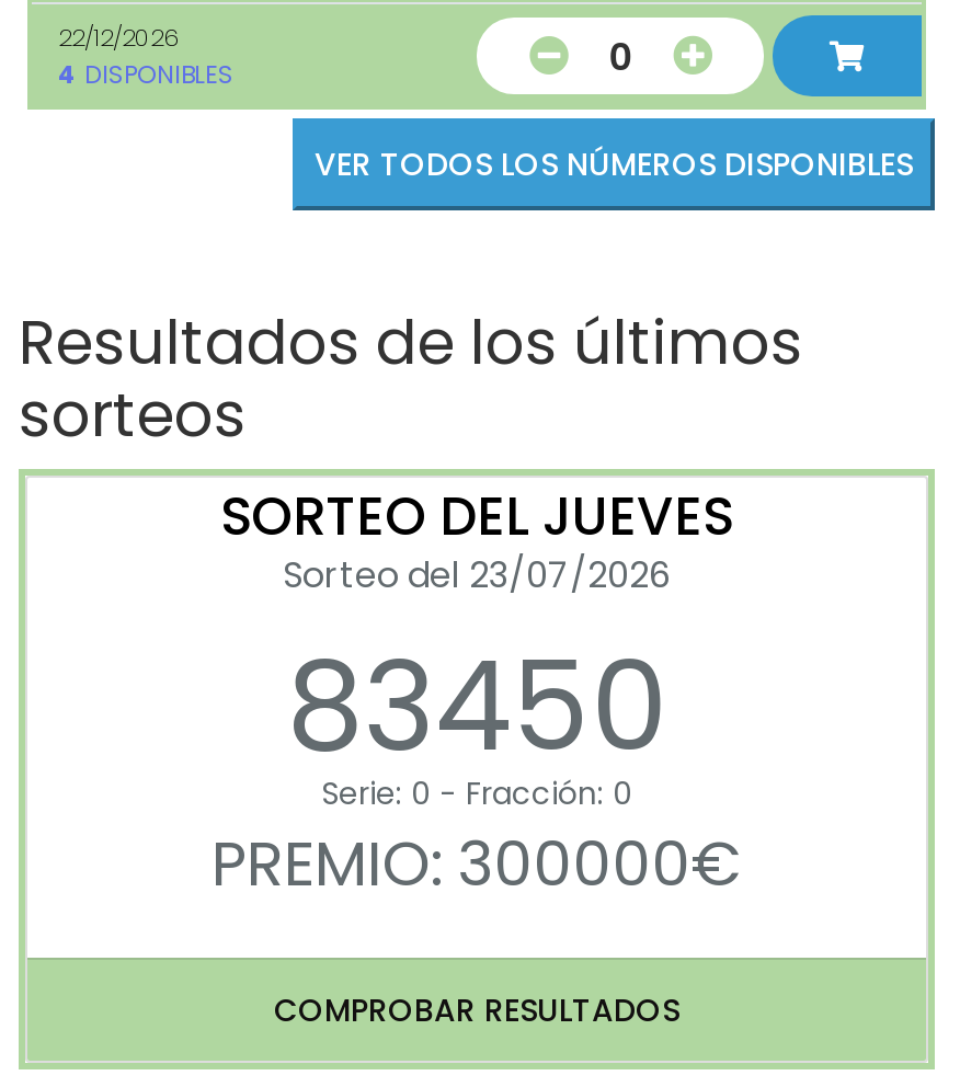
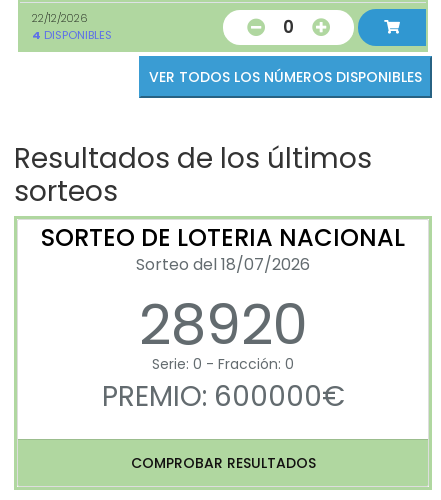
- SORTEO DEL JUEVES
- Sorteo del 23/07/2026
- 83450
+ SORTEO DE LOTERIA NACIONAL
+ Sorteo del 18/07/2026
+ 28920

- PREMIO: 300000€
+ PREMIO: 600000€
